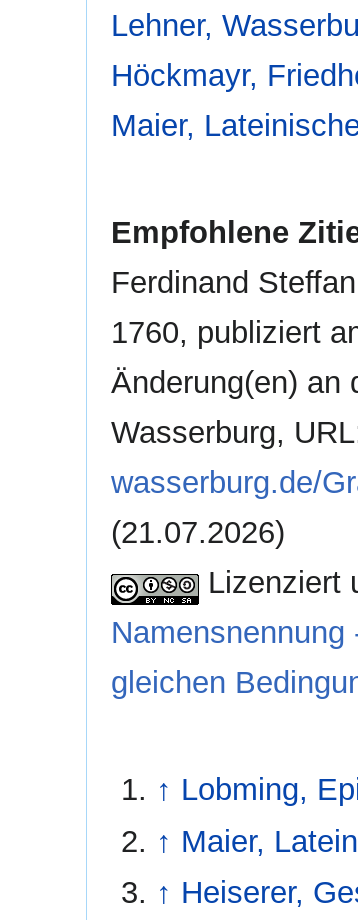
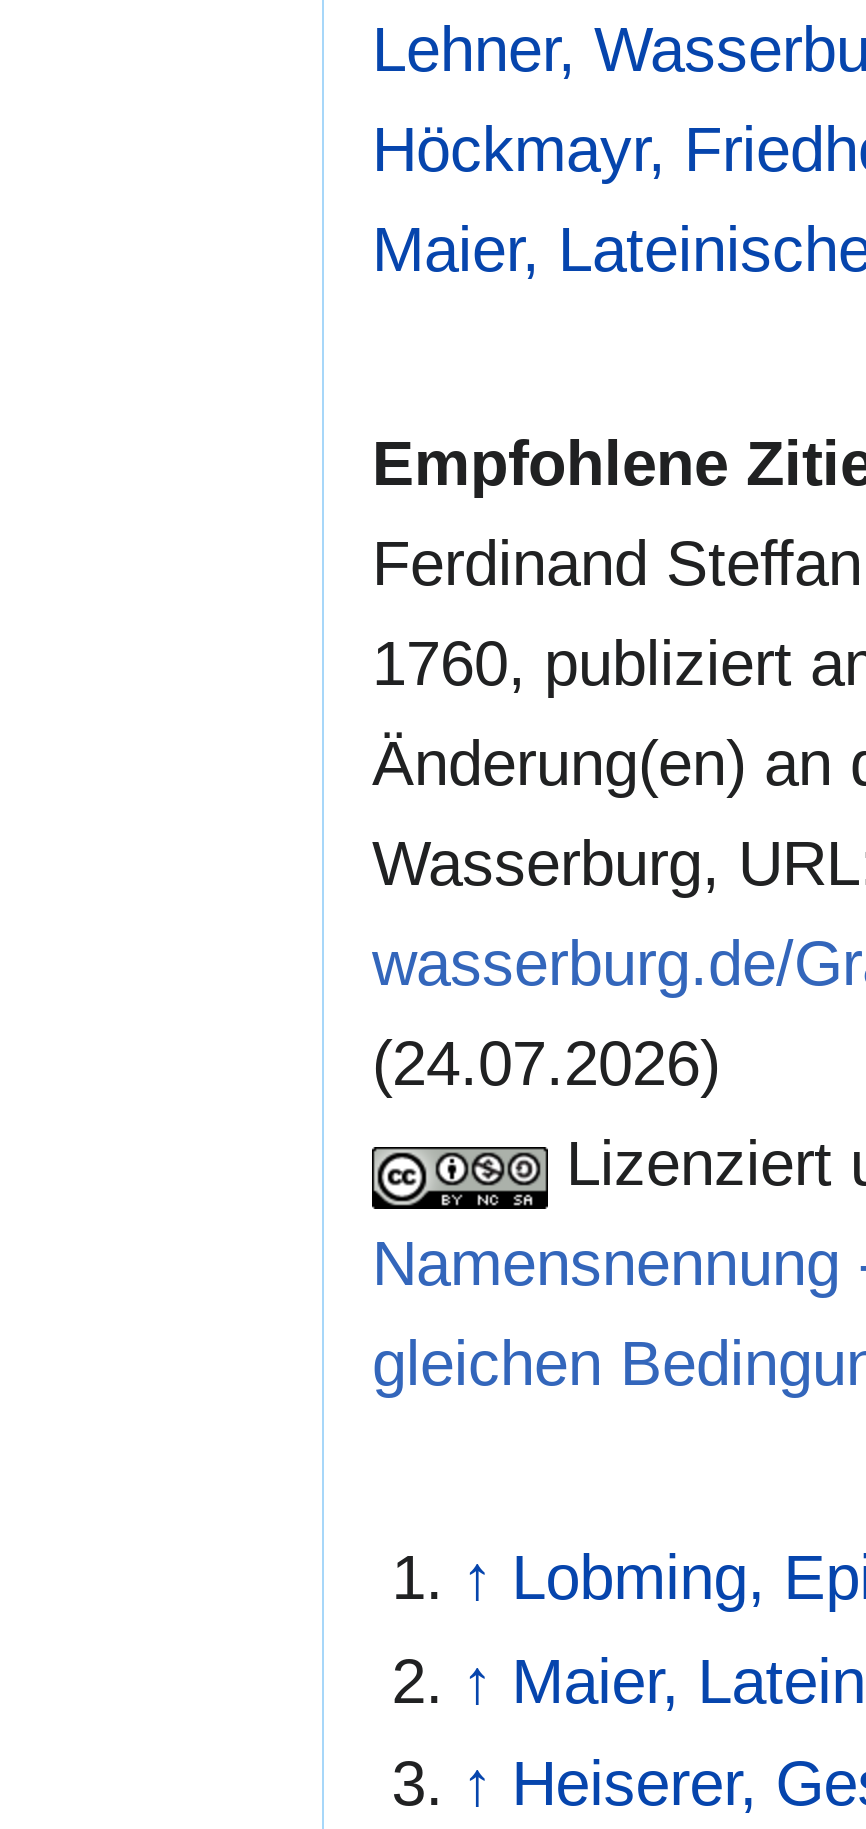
- (21.07.2026)
+ (24.07.2026)
